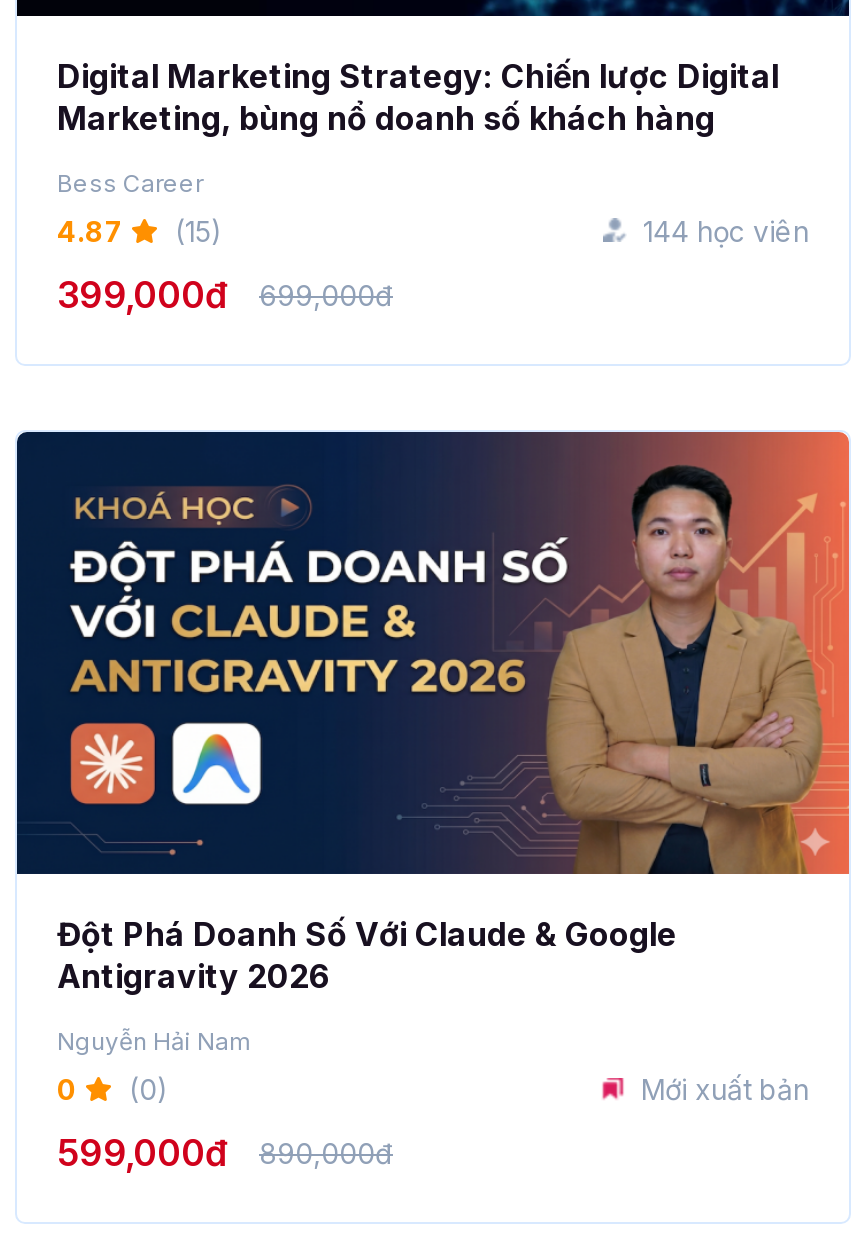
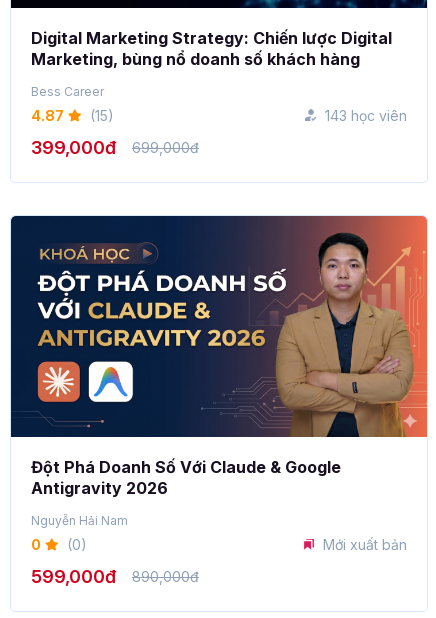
- 144 học viên
+ 143 học viên
